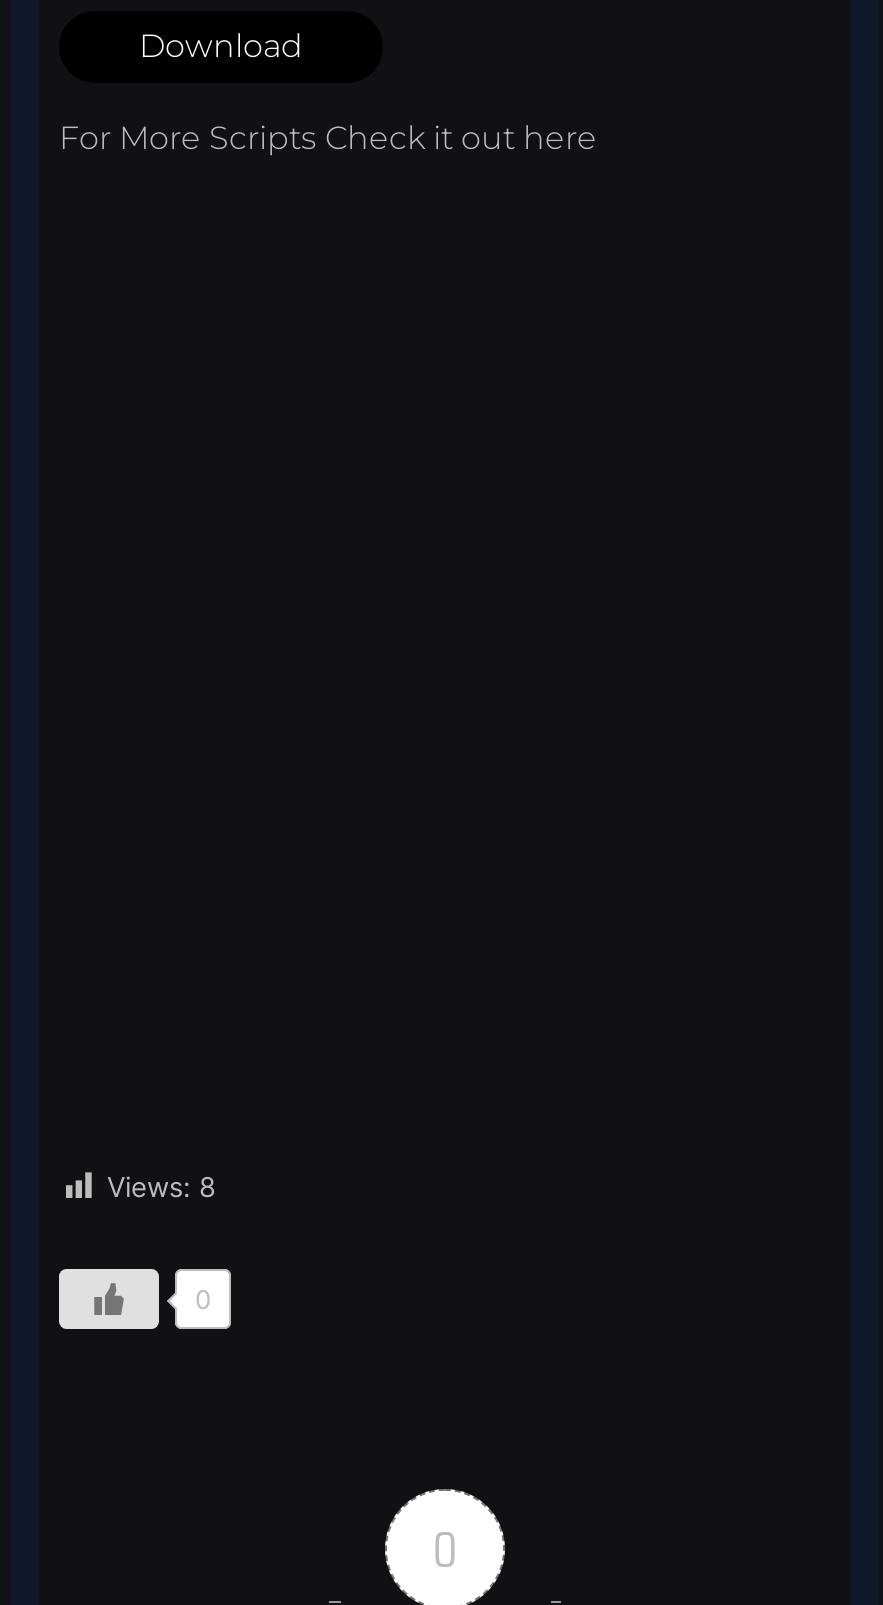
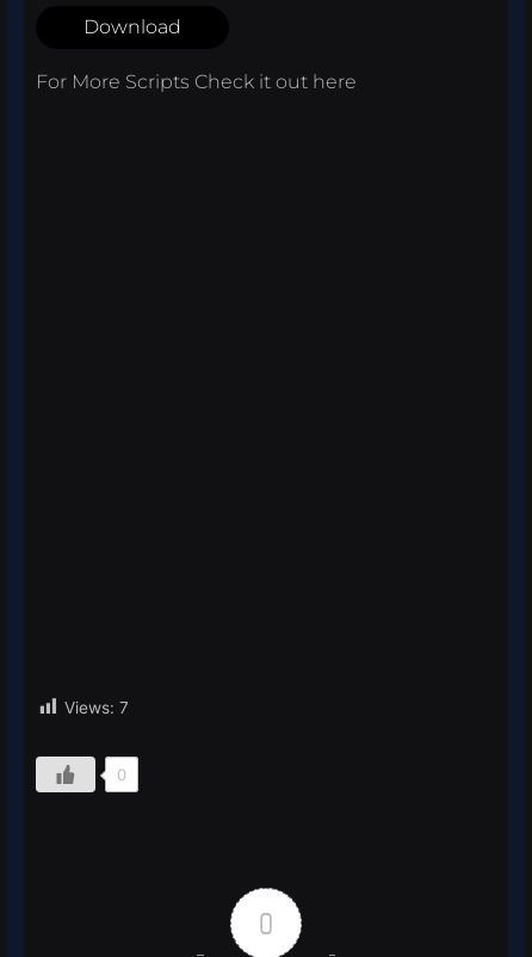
- Views: 8
+ Views: 7
